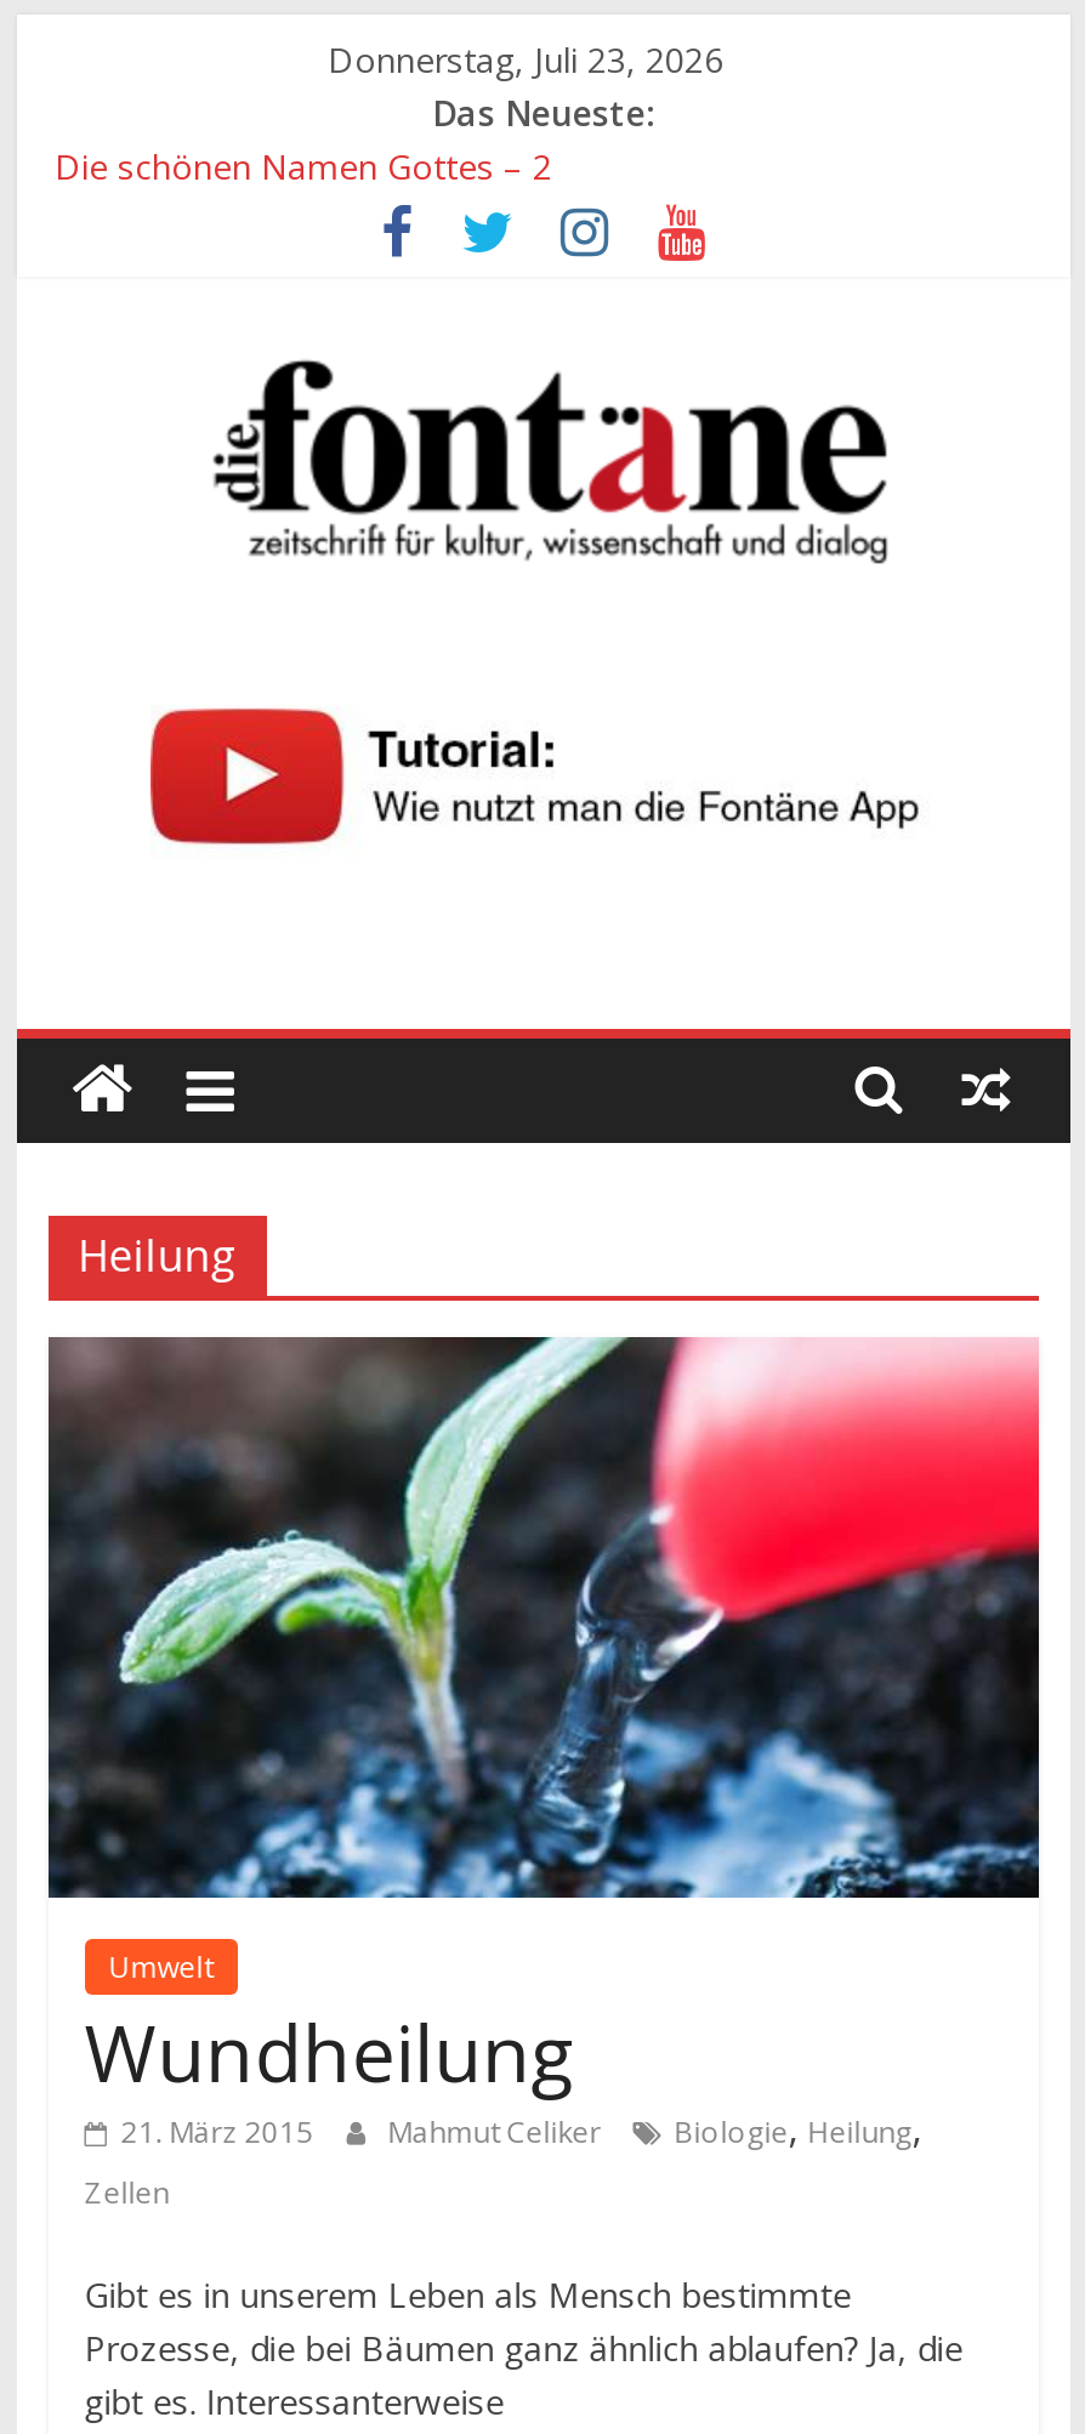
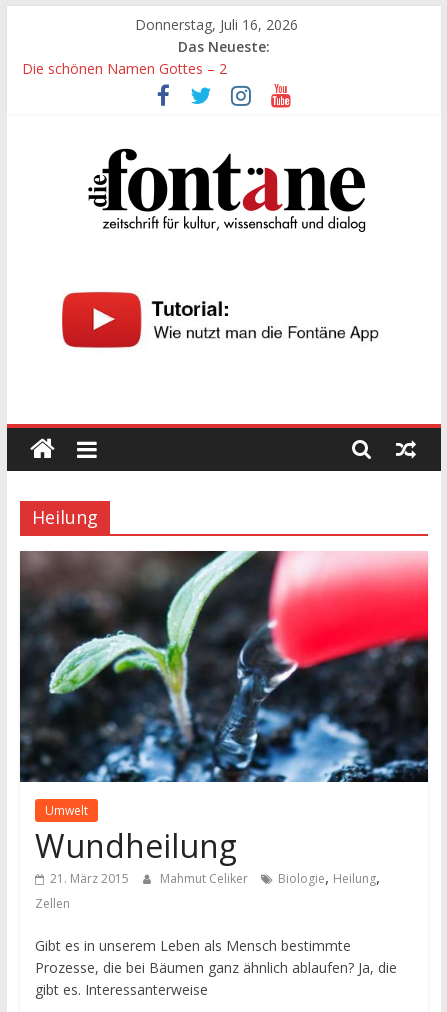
- Donnerstag, Juli 23, 2026
+ Donnerstag, Juli 16, 2026
